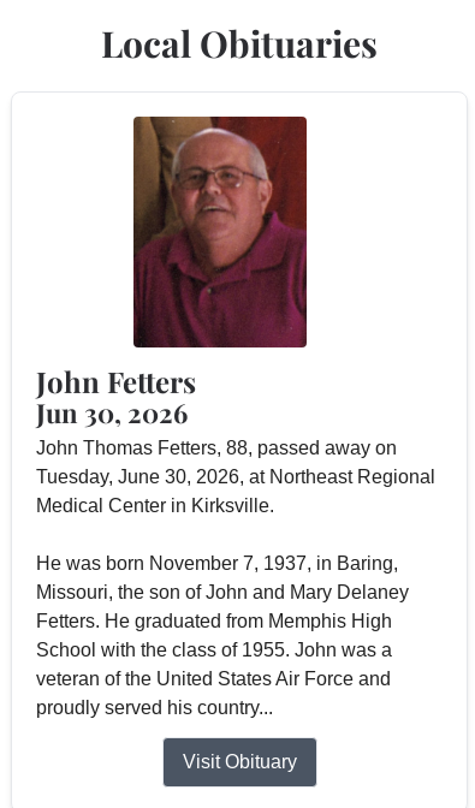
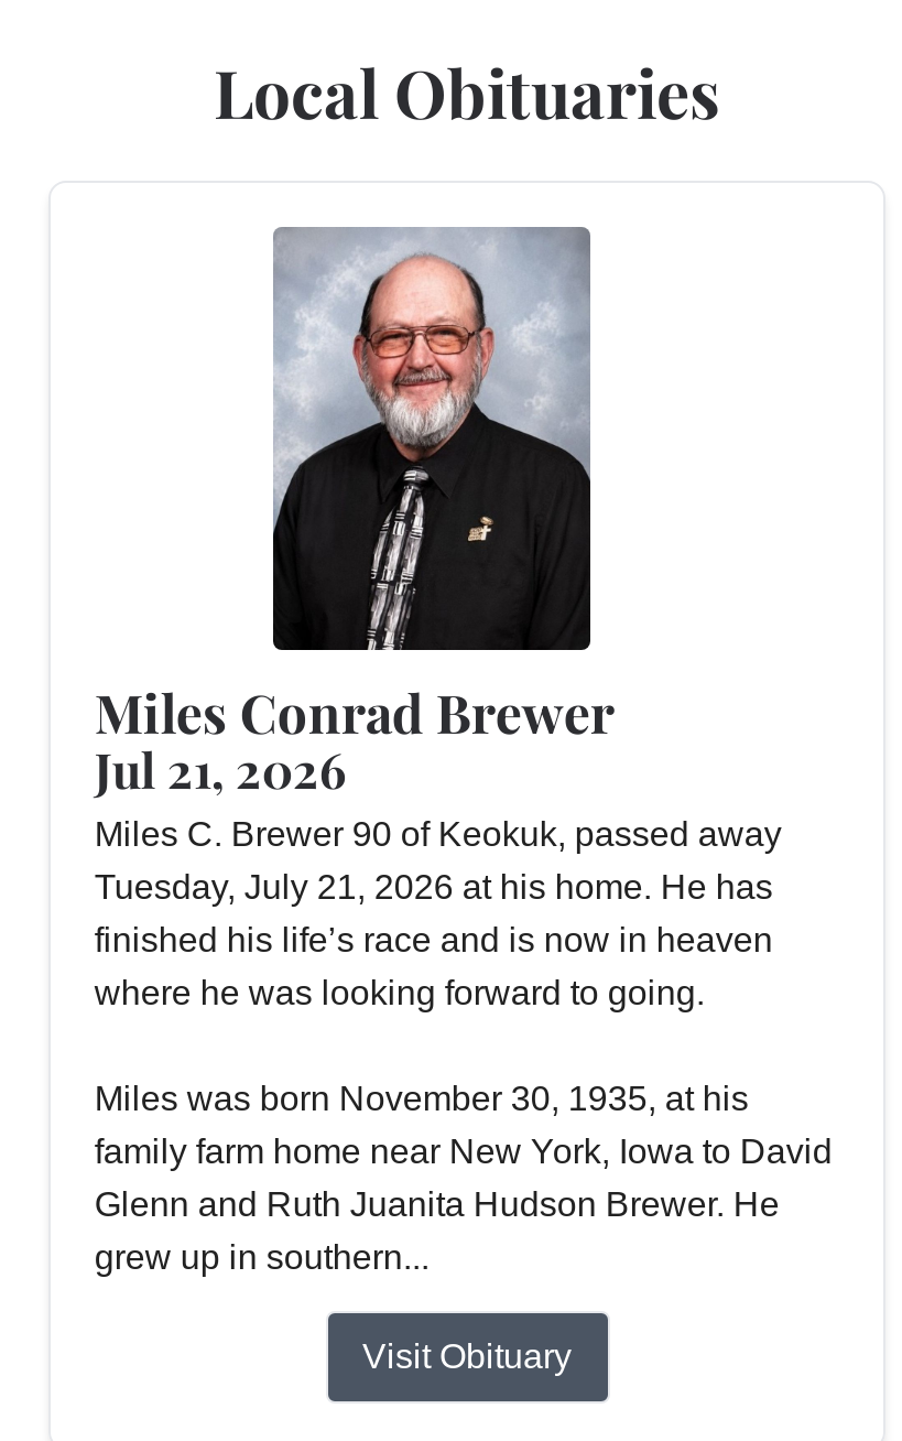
- [image]
- John Fetters
- Jun 30, 2026
- John Thomas Fetters, 88, passed away on
- Tuesday, June 30, 2026, at Northeast Regional
- Medical Center in Kirksville.
+ [image]
+ Miles Conrad Brewer
+ Jul 21, 2026
+ Miles C. Brewer 90 of Keokuk, passed away
+ Tuesday, July 21, 2026 at his home. He has
+ finished his life’s race and is now in heaven
+ where he was looking forward to going.

- He was born November 7, 1937, in Baring,
- Missouri, the son of John and Mary Delaney
- Fetters. He graduated from Memphis High
- School with the class of 1955. John was a
- veteran of the United States Air Force and
- proudly served his country...
+ Miles was born November 30, 1935, at his
+ family farm home near New York, Iowa to David
+ Glenn and Ruth Juanita Hudson Brewer. He
+ grew up in southern...
